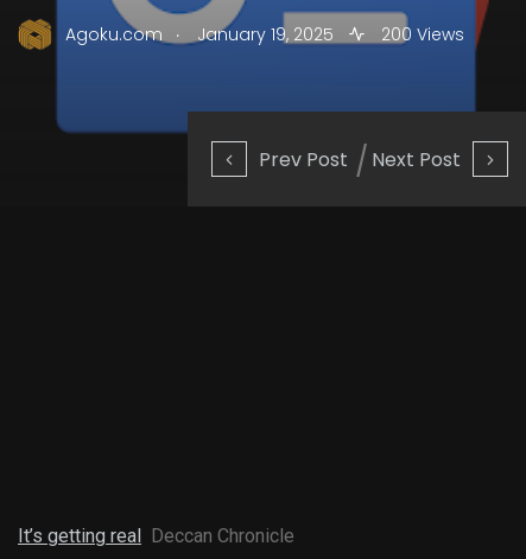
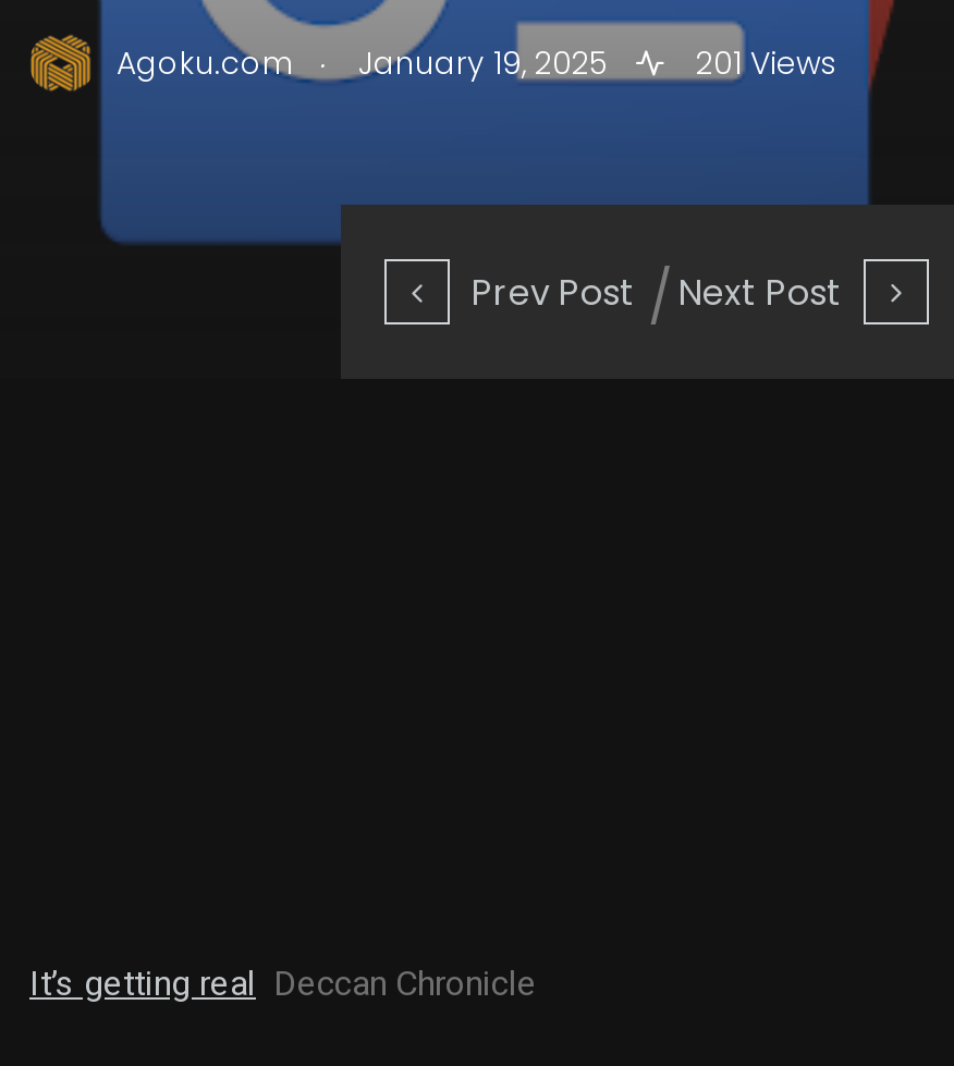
- Agoku.com . January 19, 2025 200 Views
+ Agoku.com . January 19, 2025 201 Views
